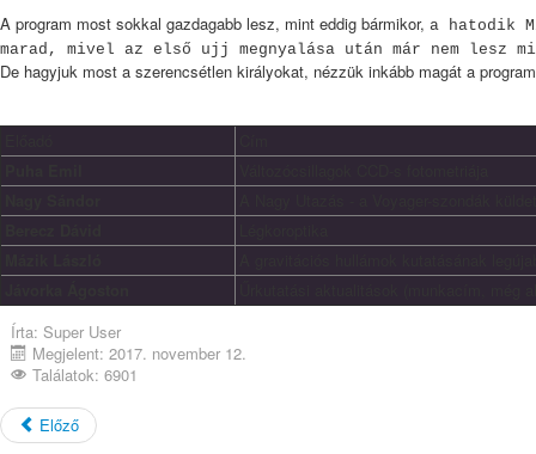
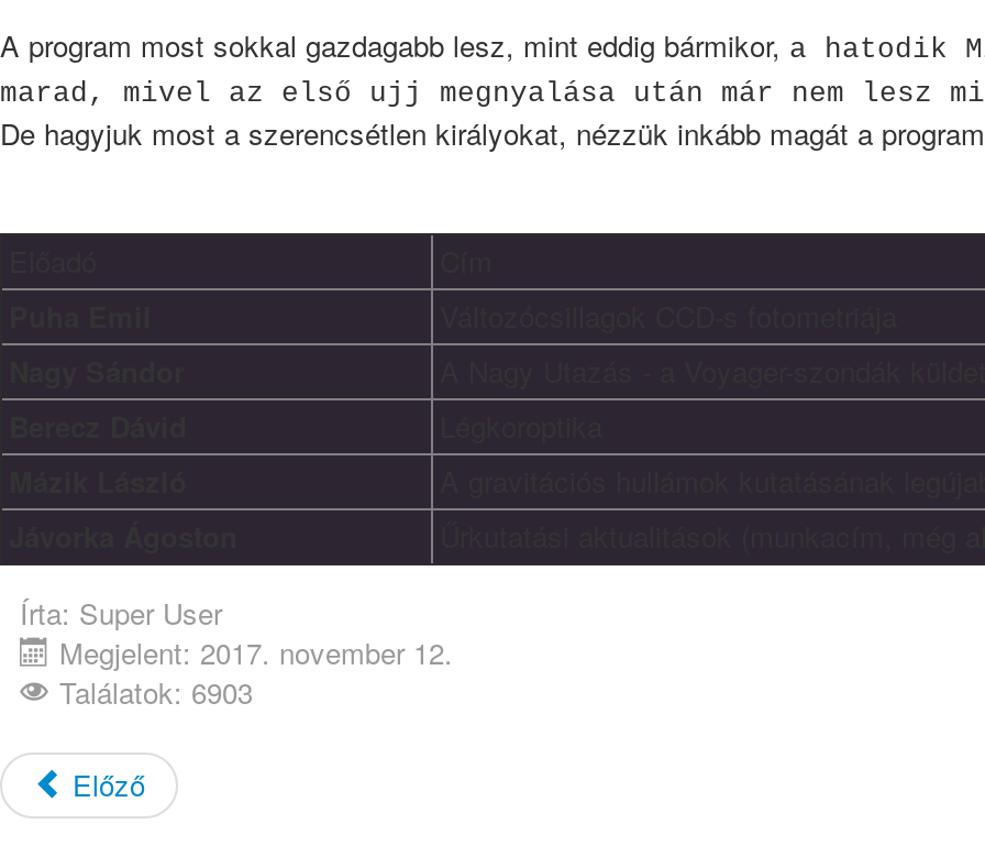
- Találatok: 6901
+ Találatok: 6903
